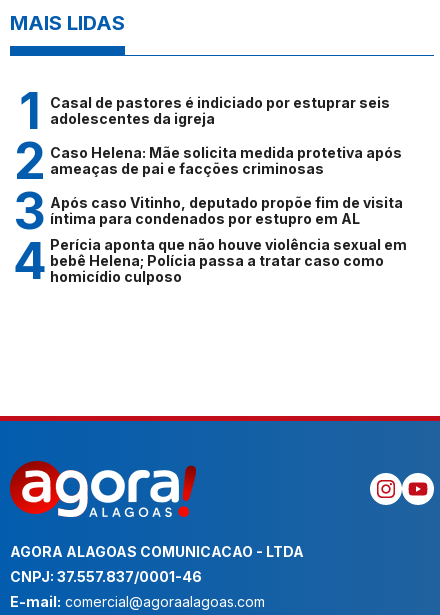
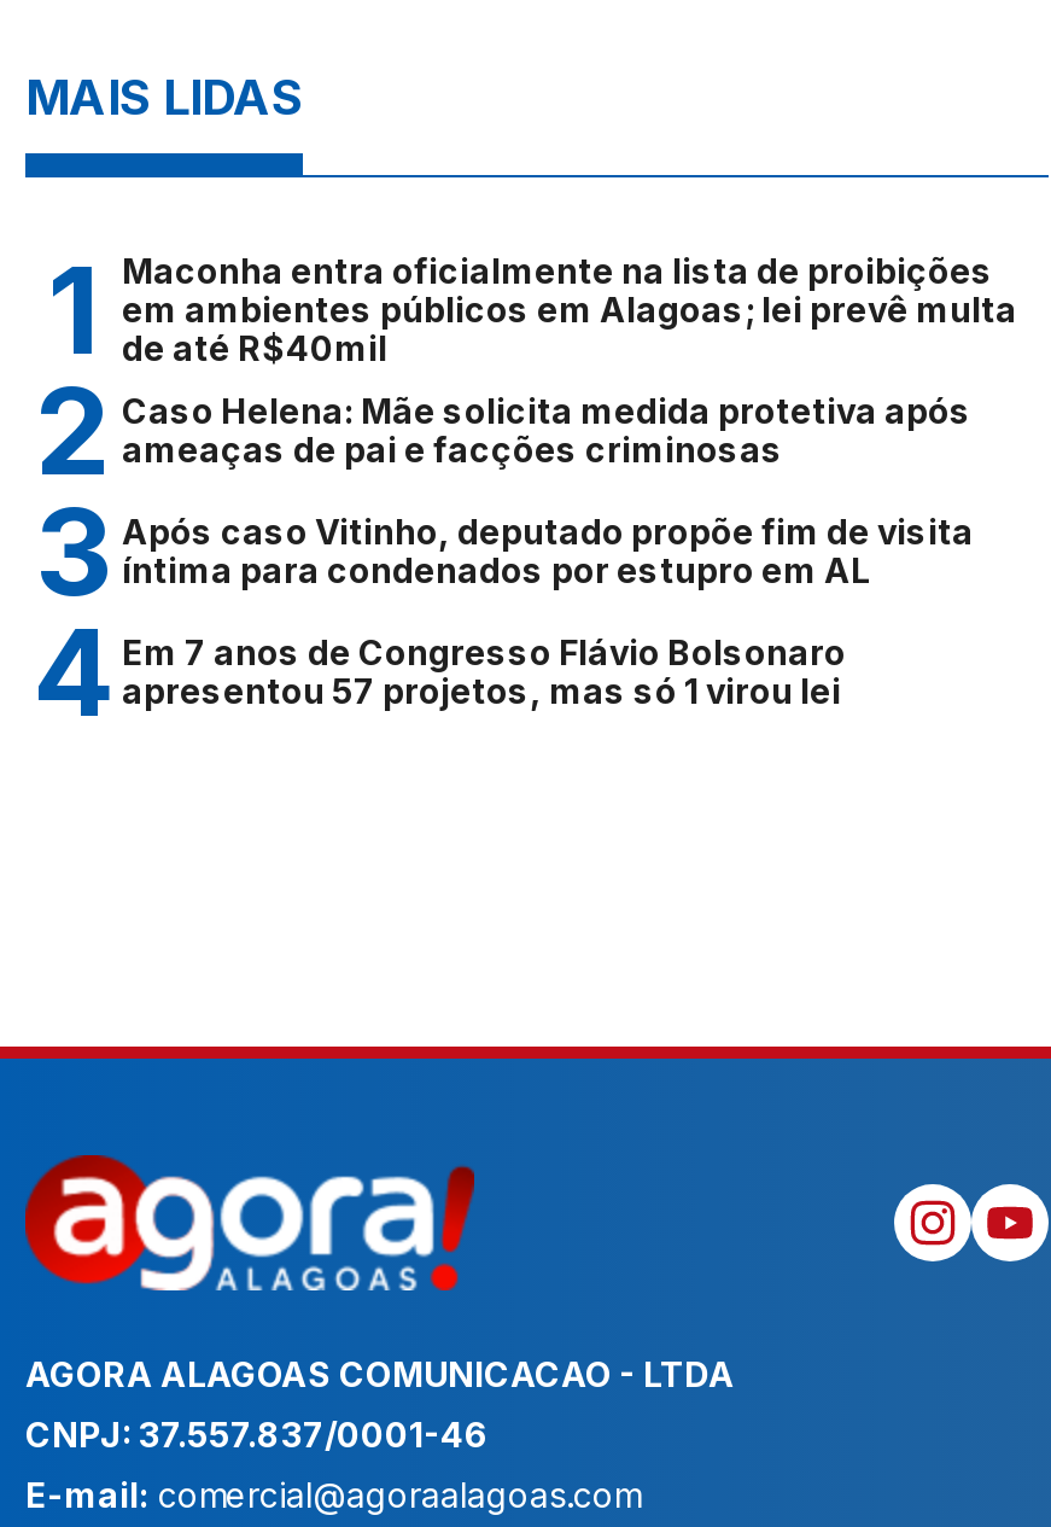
- Casal de pastores é indiciado por estuprar seis
- adolescentes da igreja
+ Maconha entra oficialmente na lista de proibições
+ em ambientes públicos em Alagoas; lei prevê multa
+ de até R$40mil

- Perícia aponta que não houve violência sexual em
- bebê Helena; Polícia passa a tratar caso como
- homicídio culposo
+ Em 7 anos de Congresso Flávio Bolsonaro
+ apresentou 57 projetos, mas só 1 virou lei
